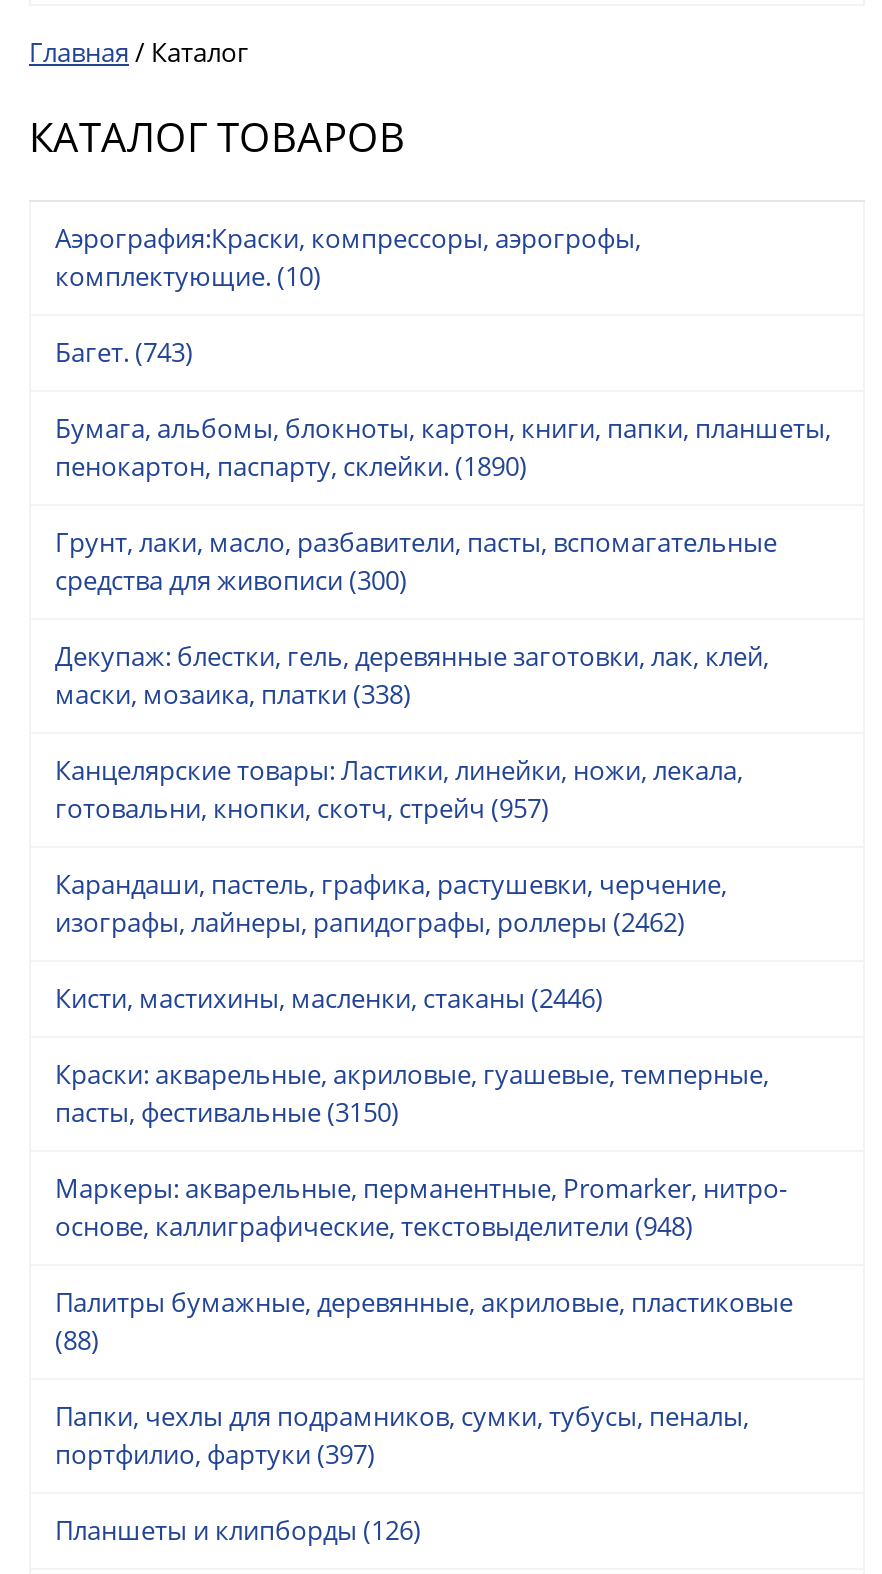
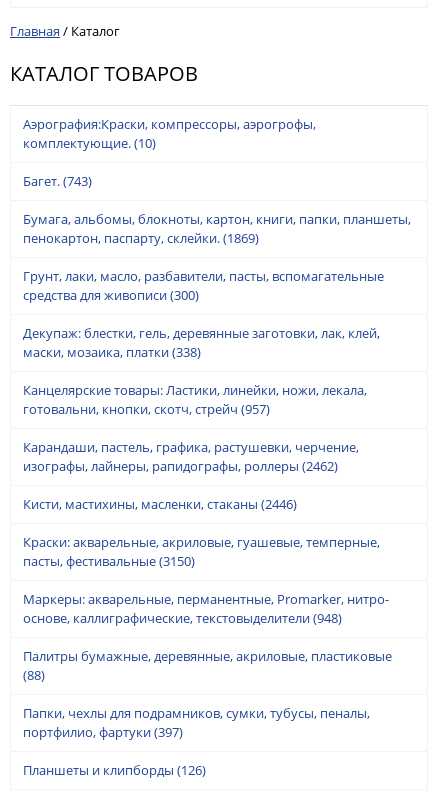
- пенокартон, паспарту, склейки. (1890)
+ пенокартон, паспарту, склейки. (1869)
